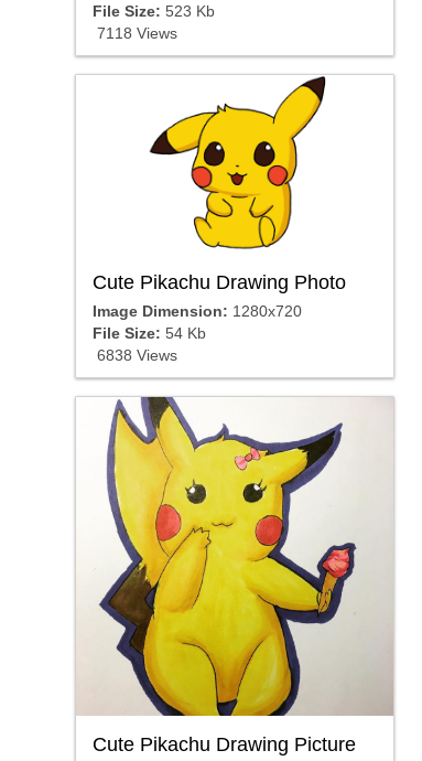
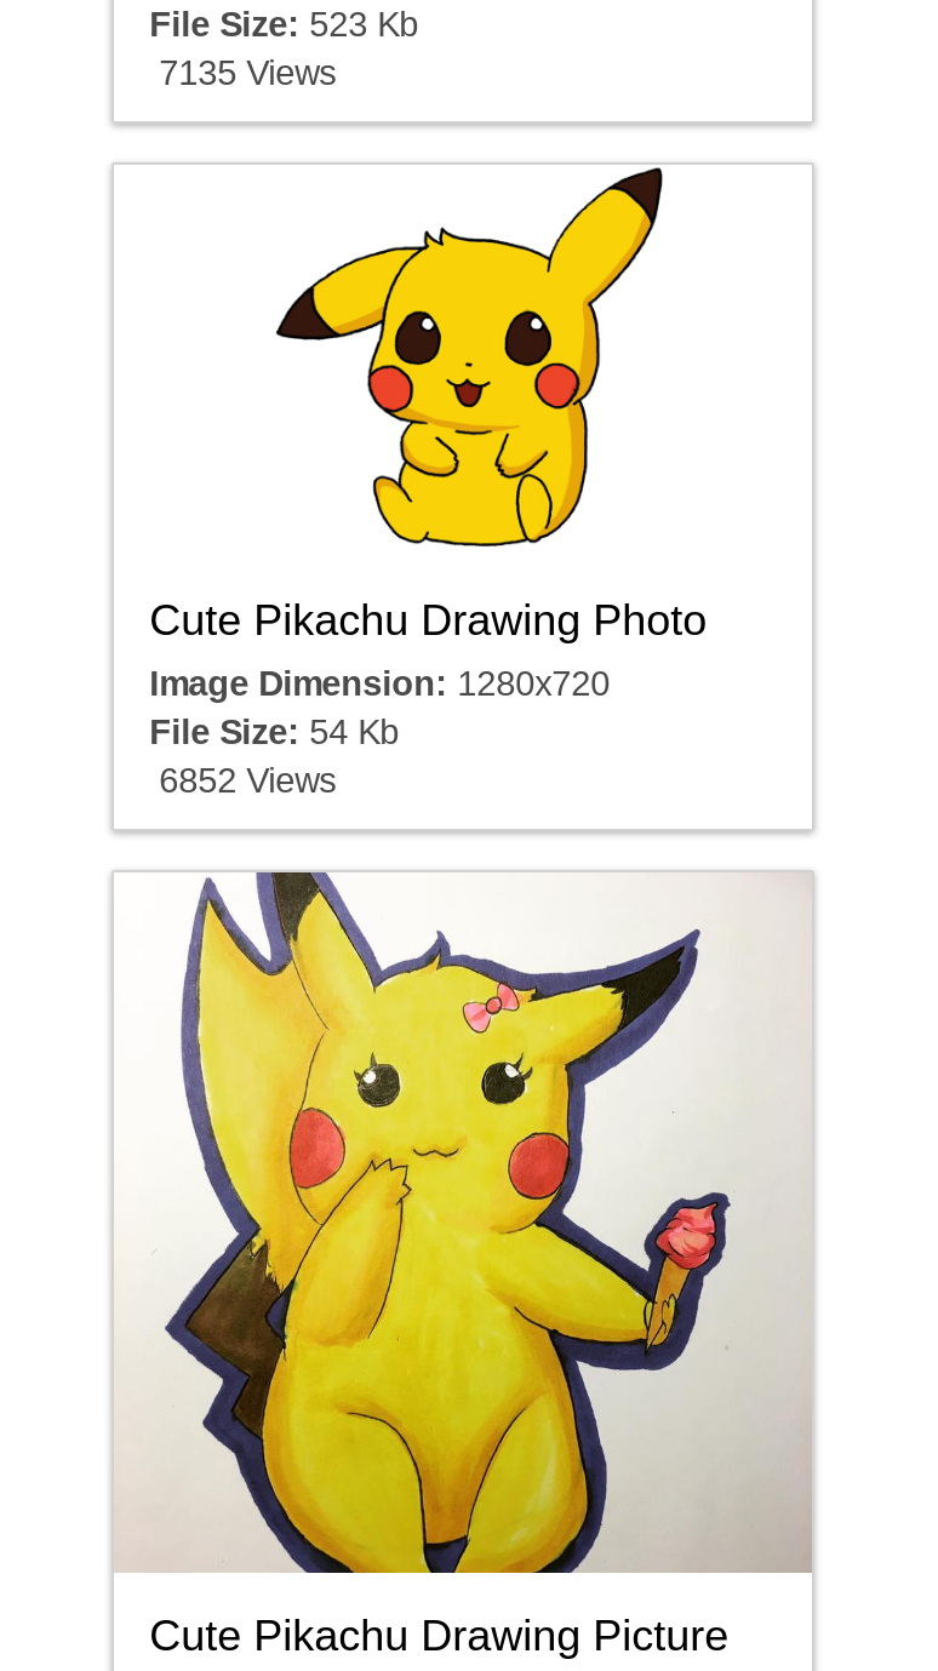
- 7118 Views
+ 7135 Views

- 6838 Views
+ 6852 Views
